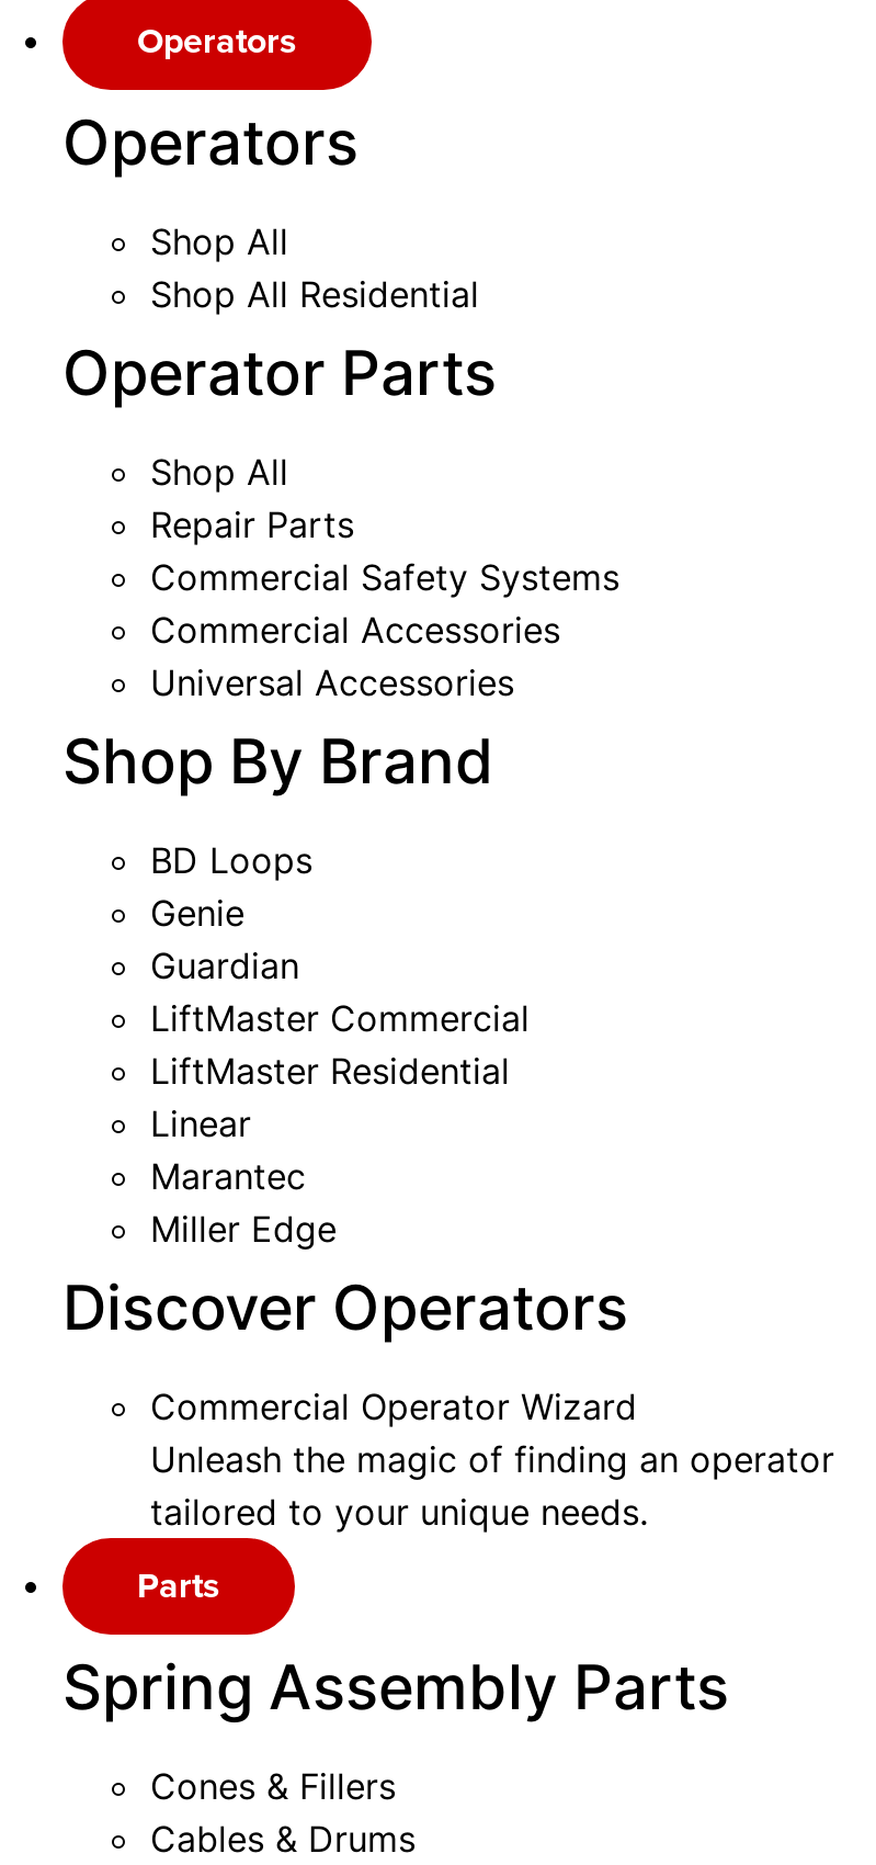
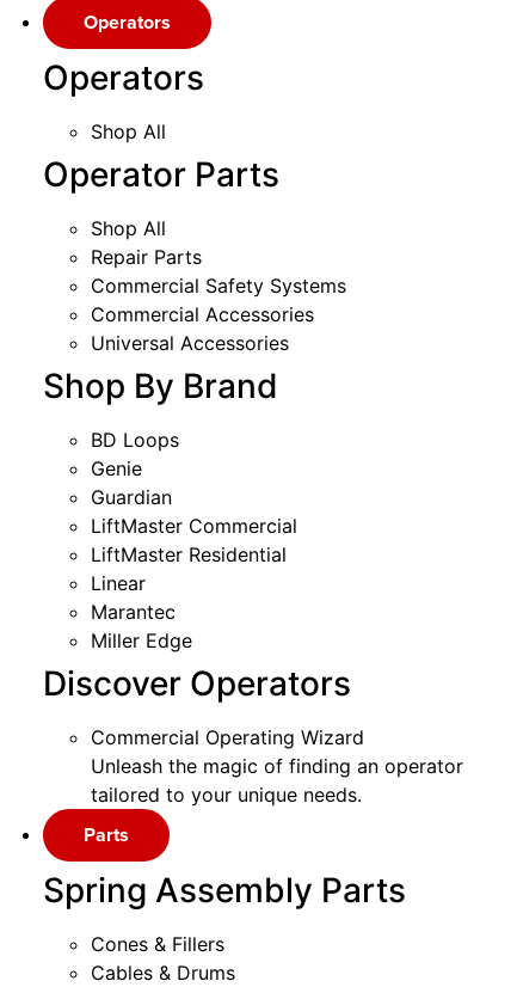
- Shop All Residential

- Commercial Operator Wizard
+ Commercial Operating Wizard
